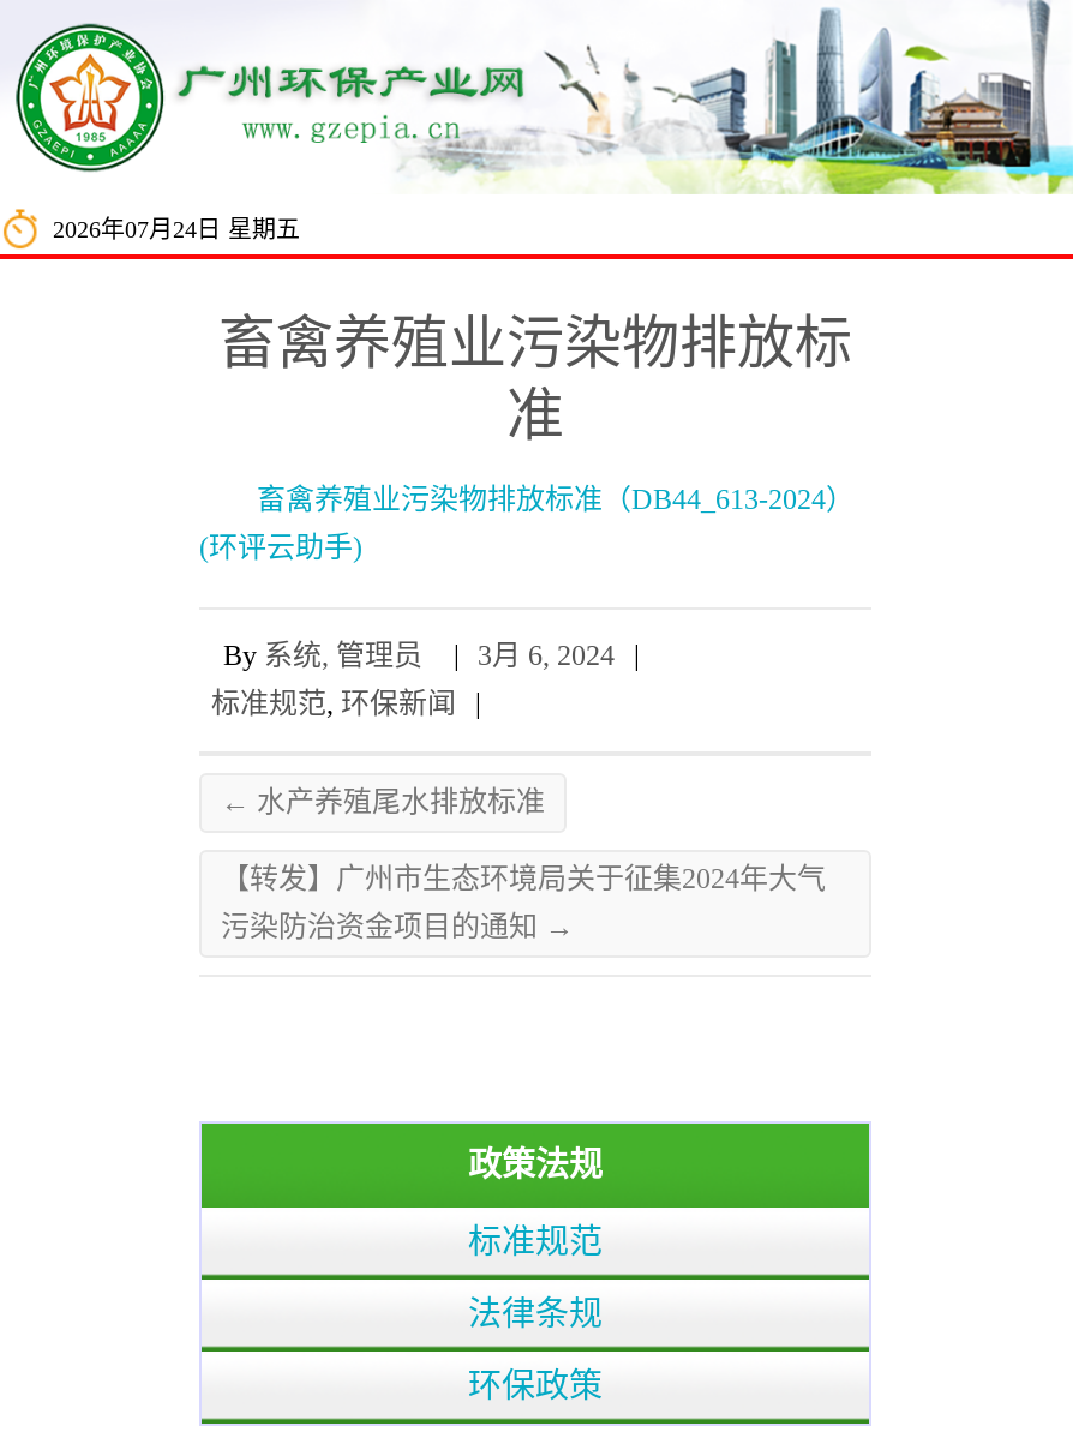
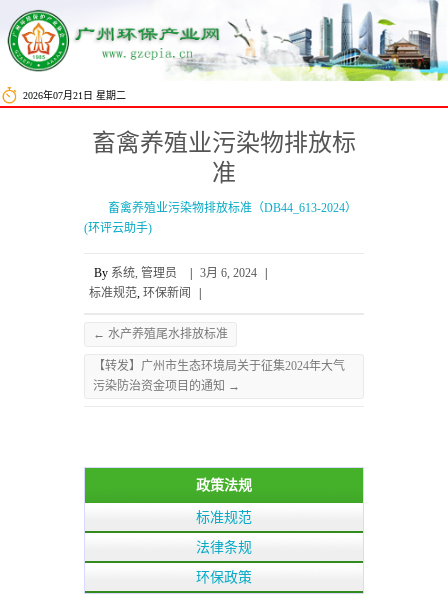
- 2026年07月24日 星期五
+ 2026年07月21日 星期二
